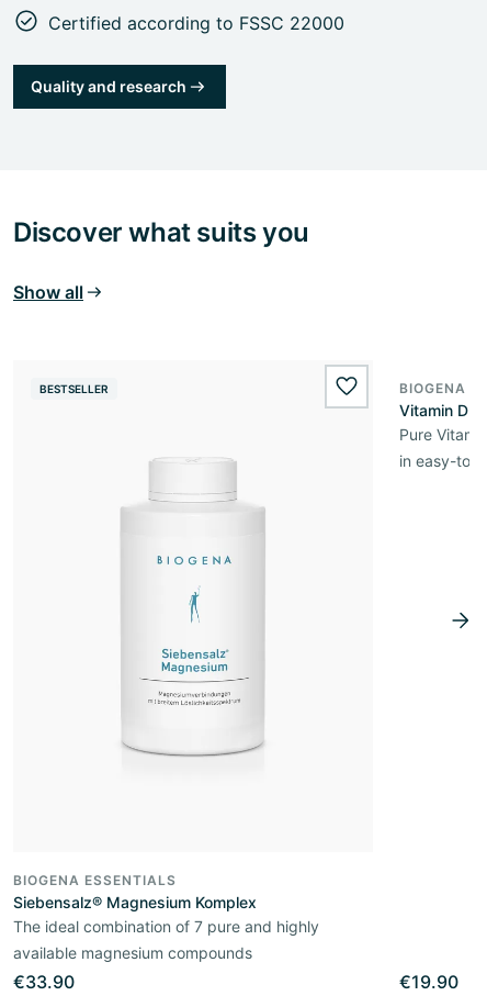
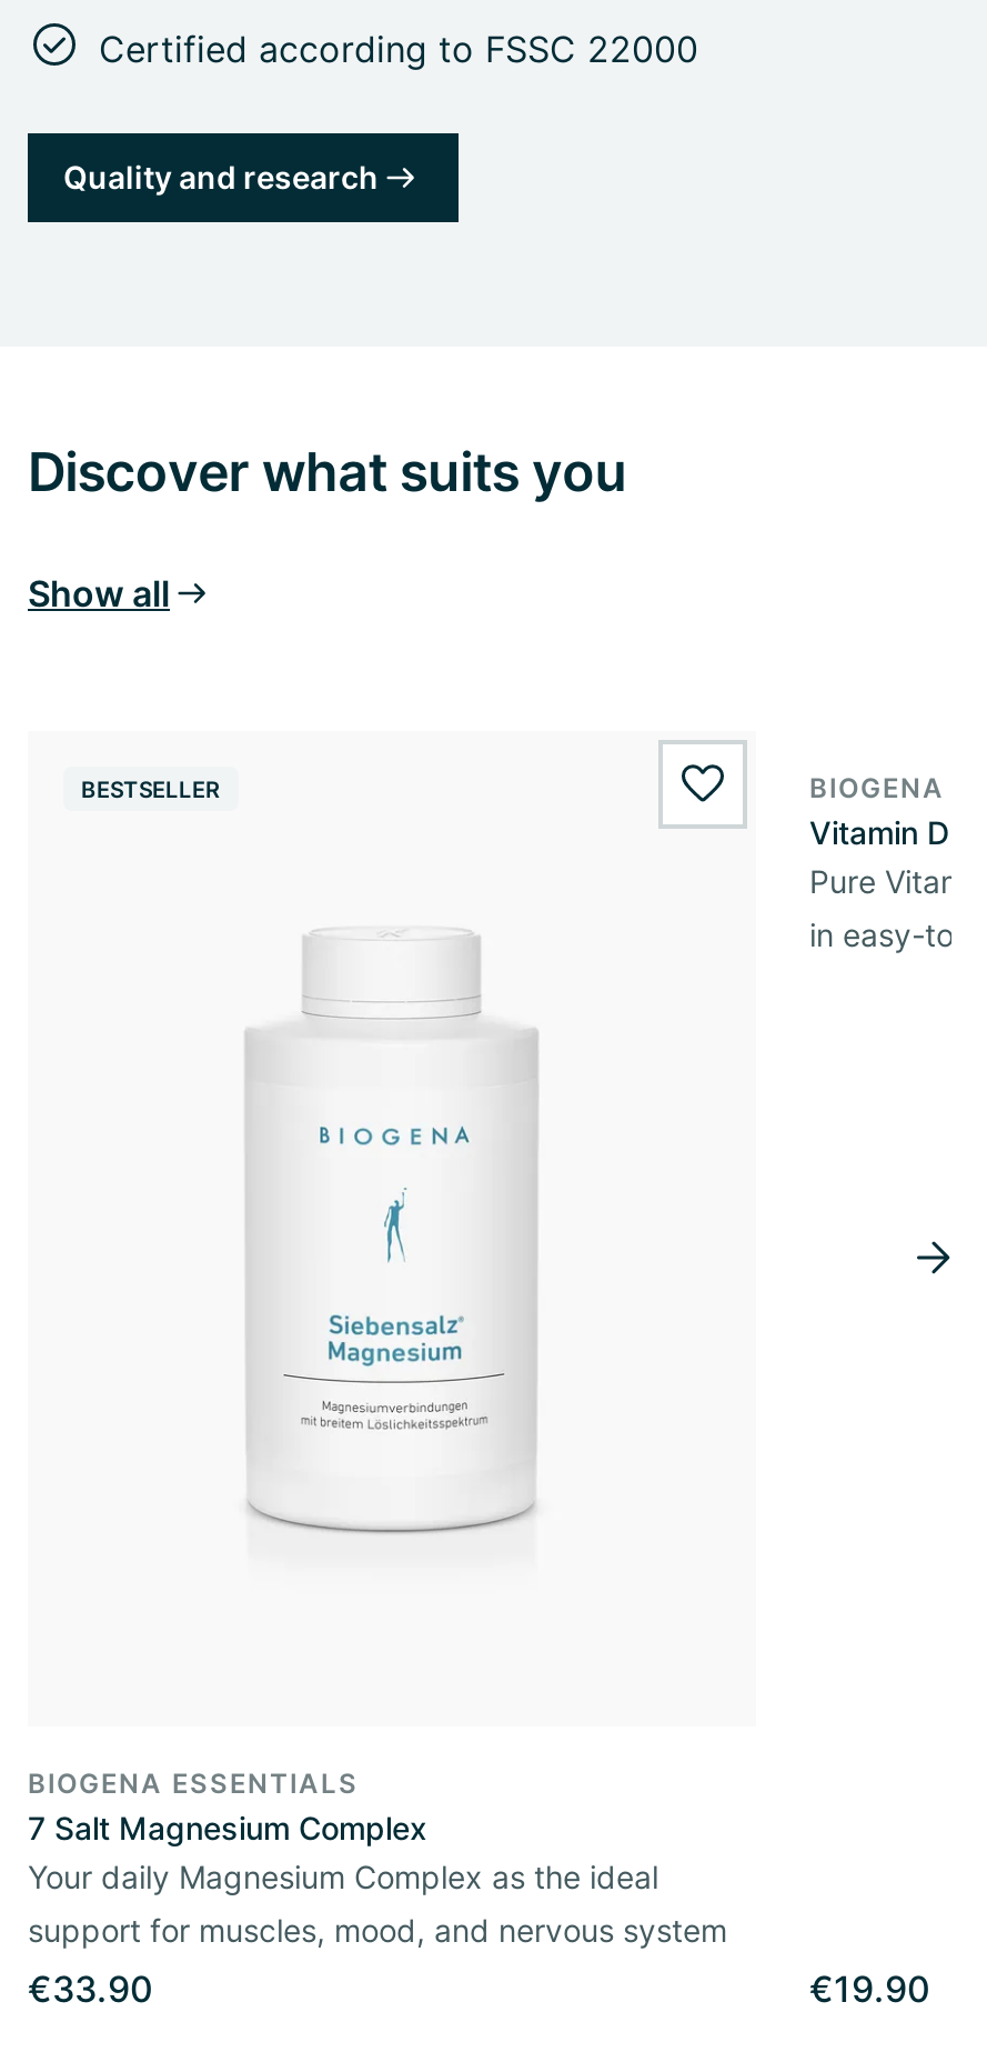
- Siebensalz® Magnesium Komplex
- The ideal combination of 7 pure and highly
- available magnesium compounds
+ 7 Salt Magnesium Complex
+ Your daily Magnesium Complex as the ideal
+ support for muscles, mood, and nervous system
